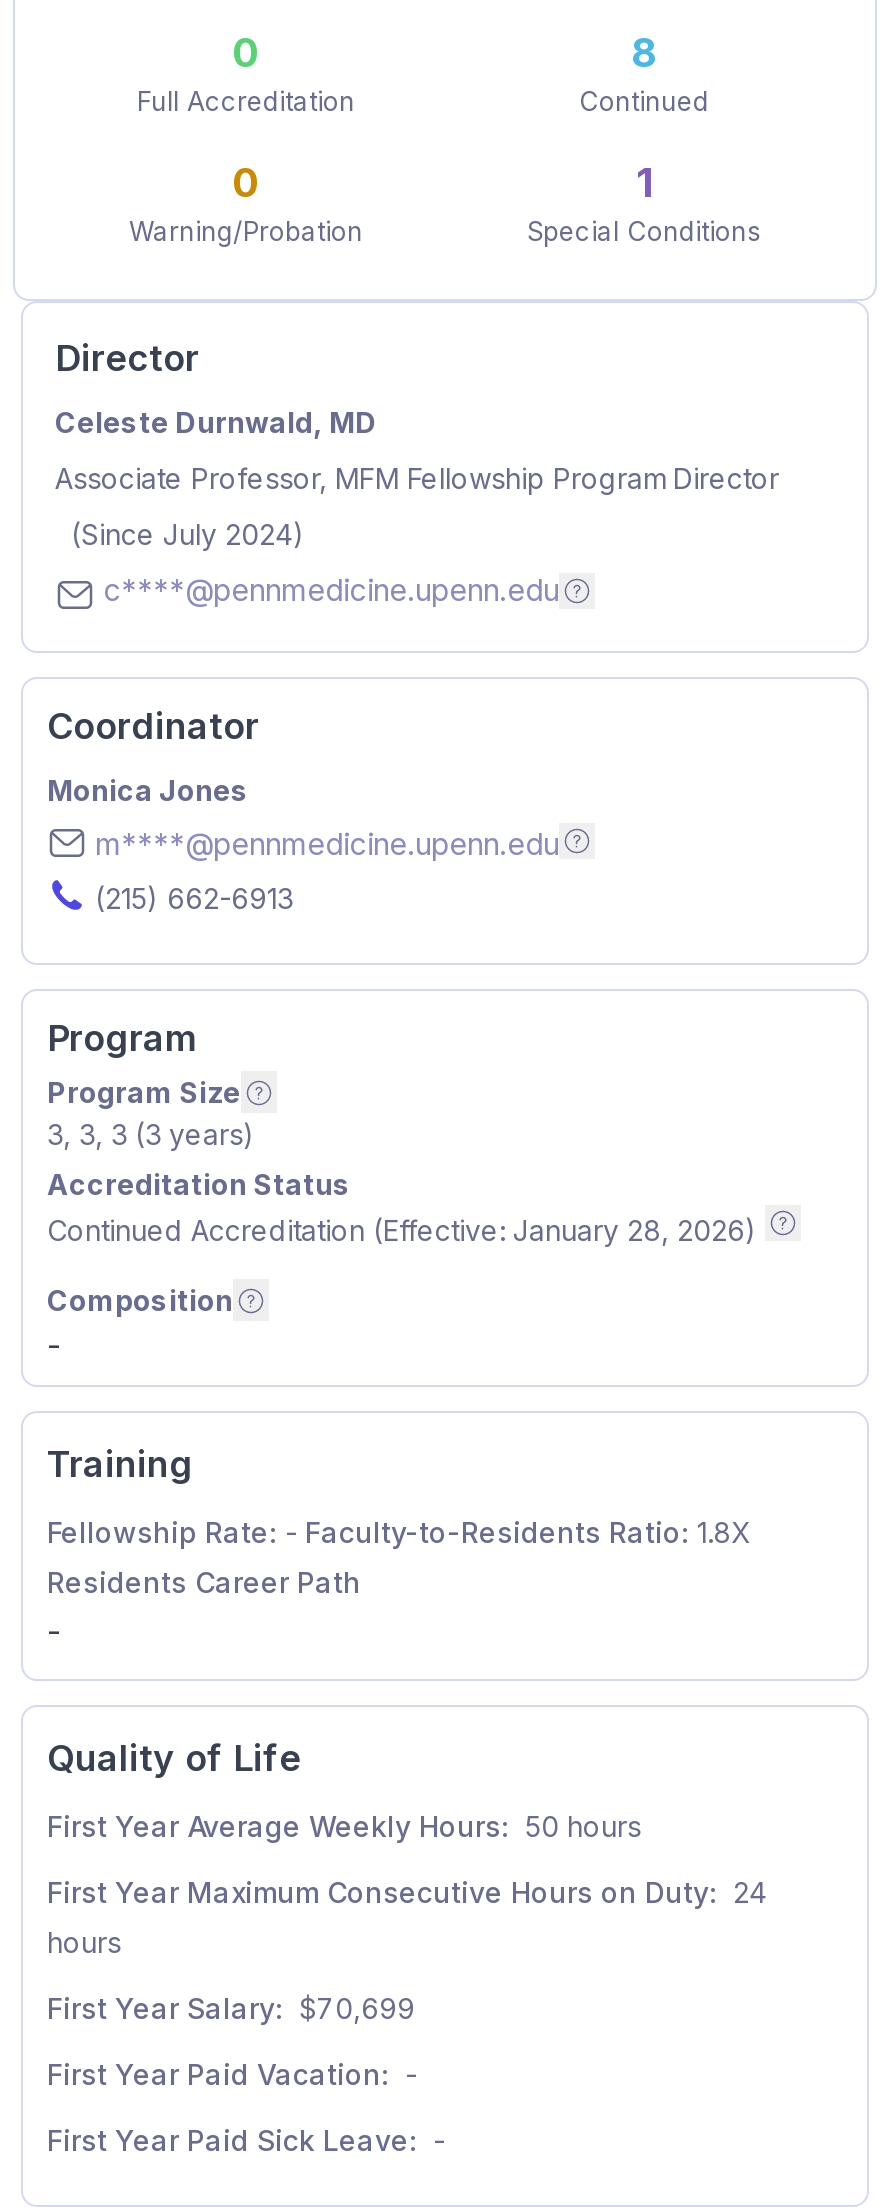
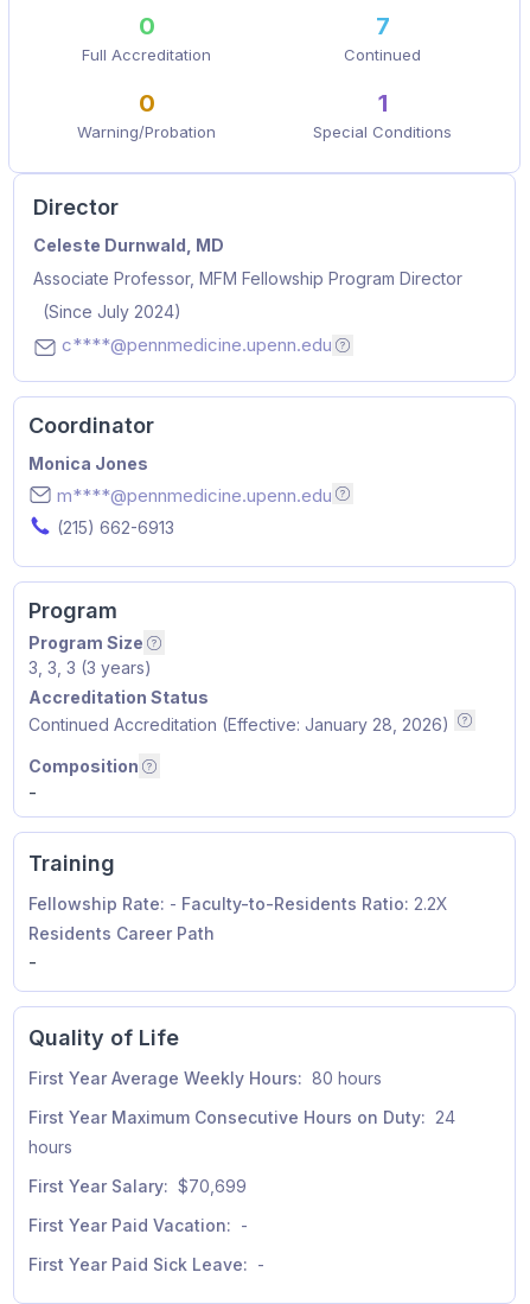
- 8
+ 7

- Fellowship Rate: - Faculty-to-Residents Ratio: 1.8X
+ Fellowship Rate: - Faculty-to-Residents Ratio: 2.2X

- First Year Average Weekly Hours: 50 hours
+ First Year Average Weekly Hours: 80 hours
